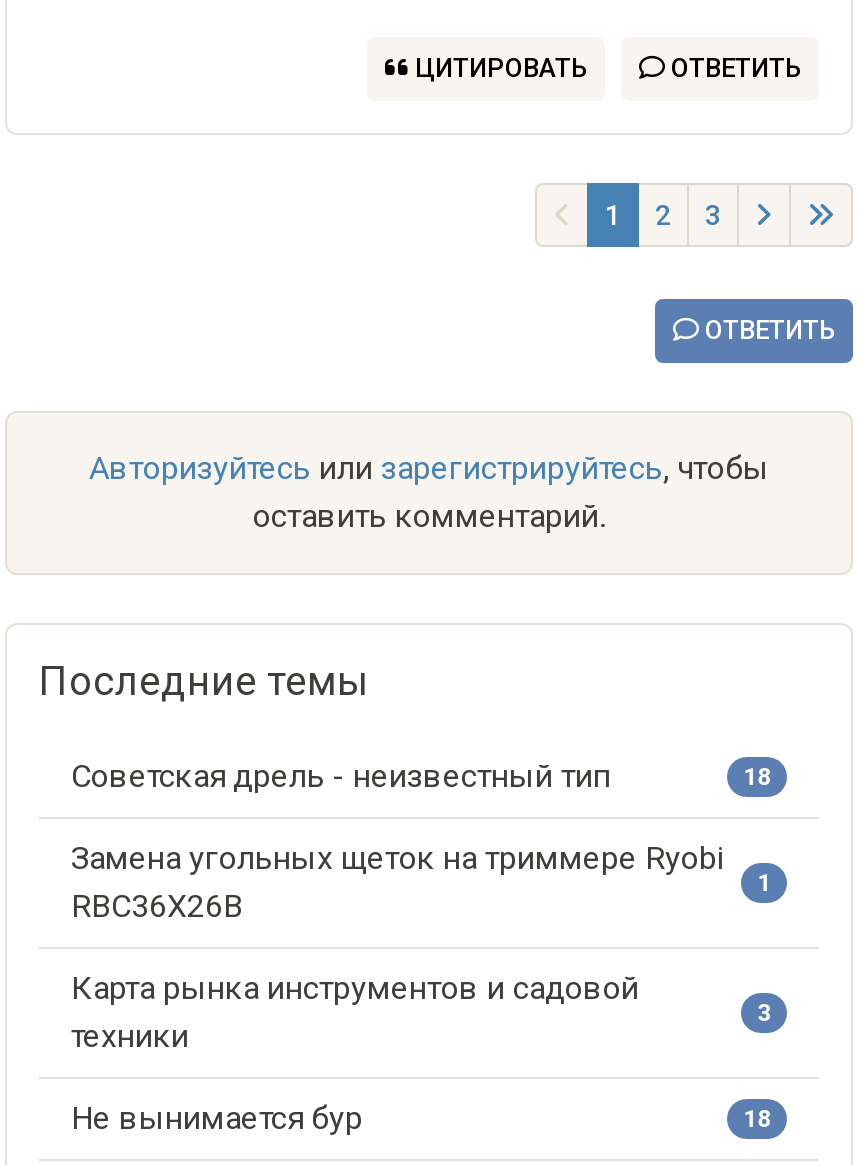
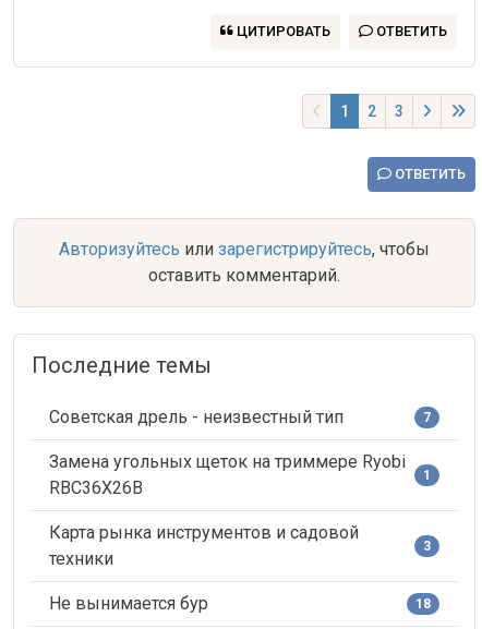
- 18
+ 7
